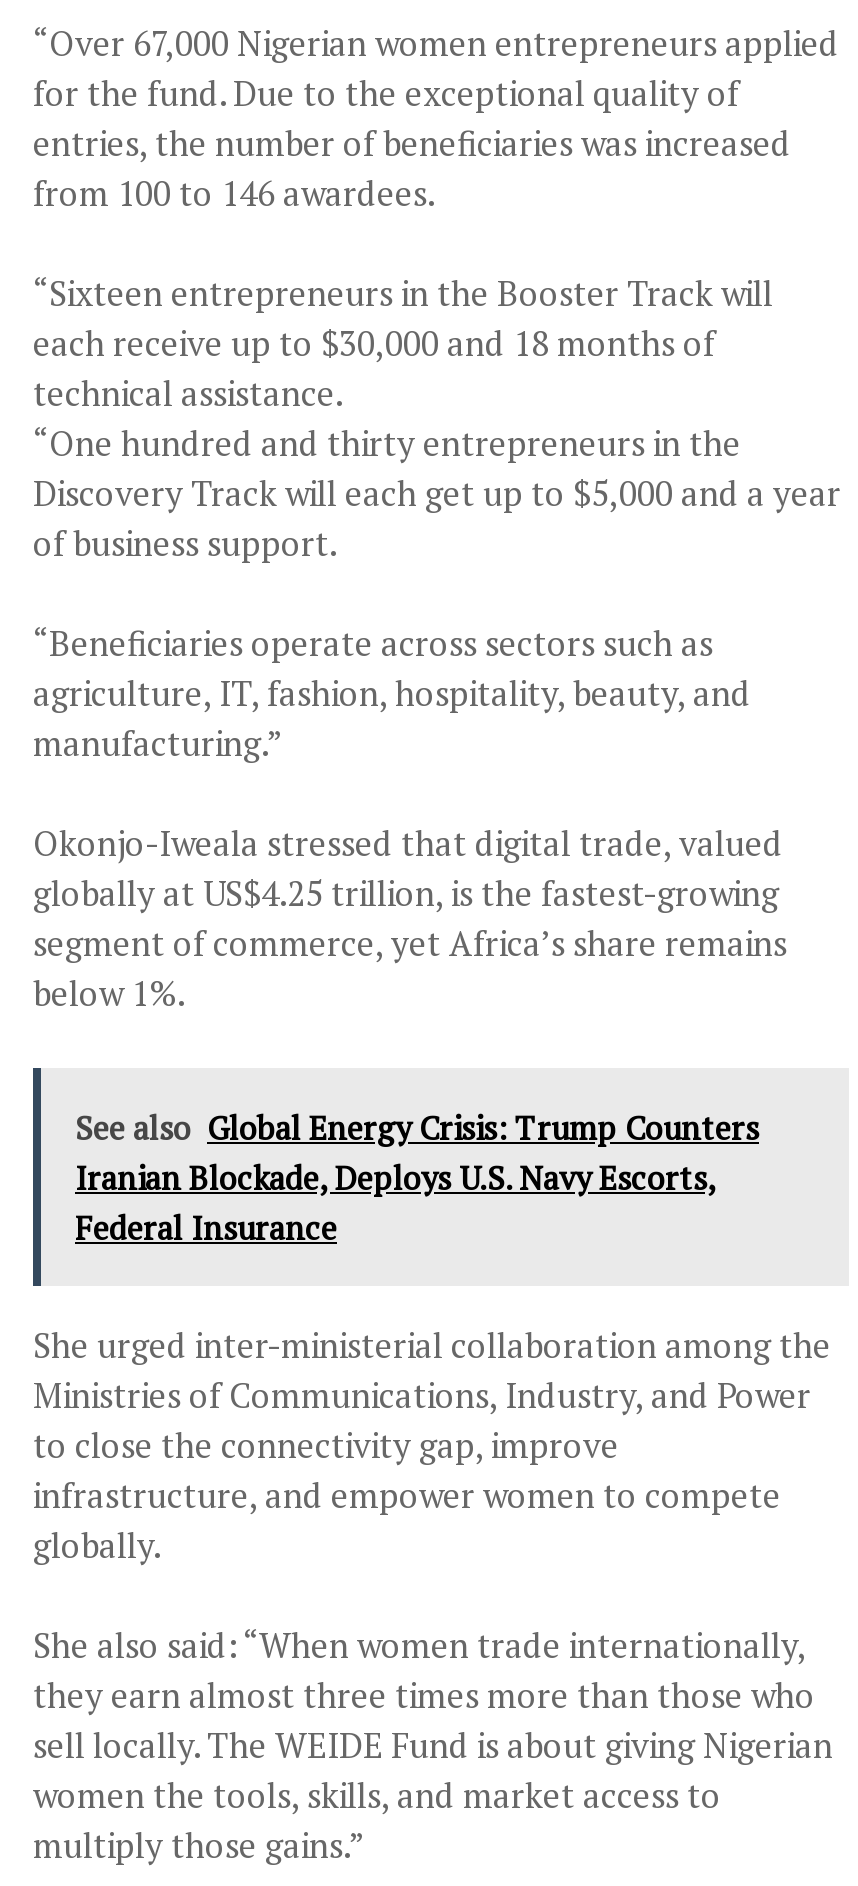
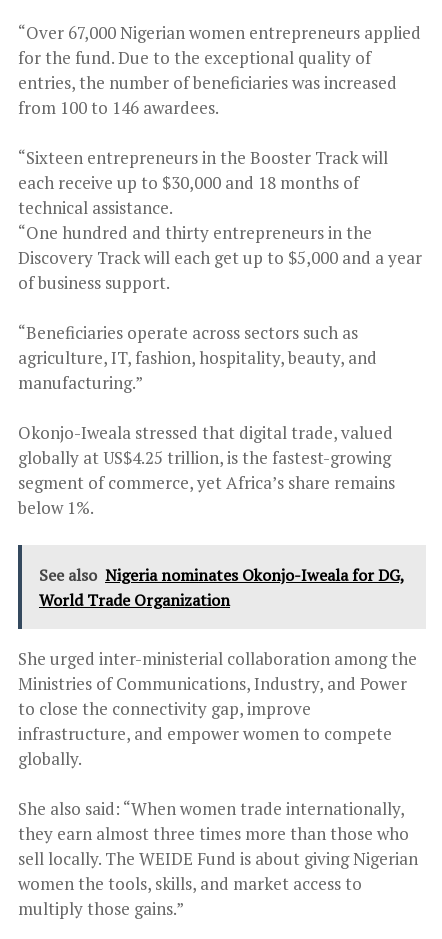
- See also Global Energy Crisis: Trump Counters
- Iranian Blockade, Deploys U.S. Navy Escorts,
- Federal Insurance
+ See also Nigeria nominates Okonjo-Iweala for DG,
+ World Trade Organization
